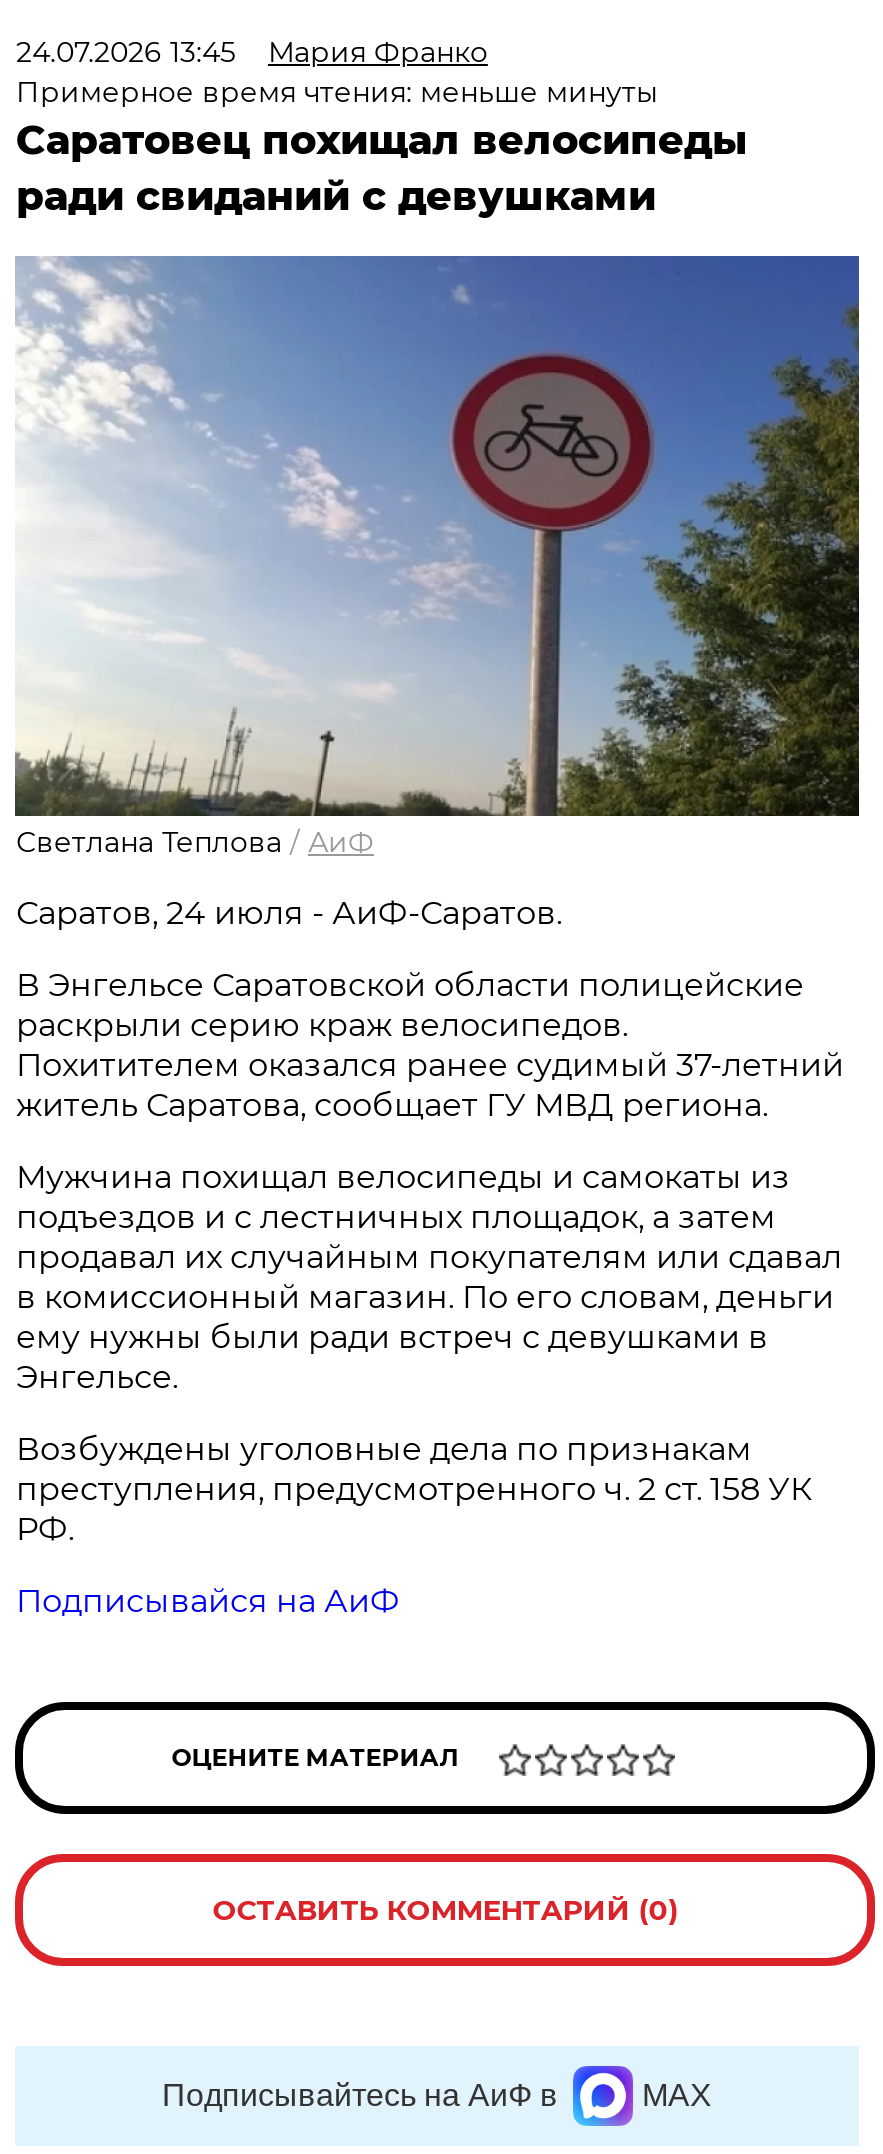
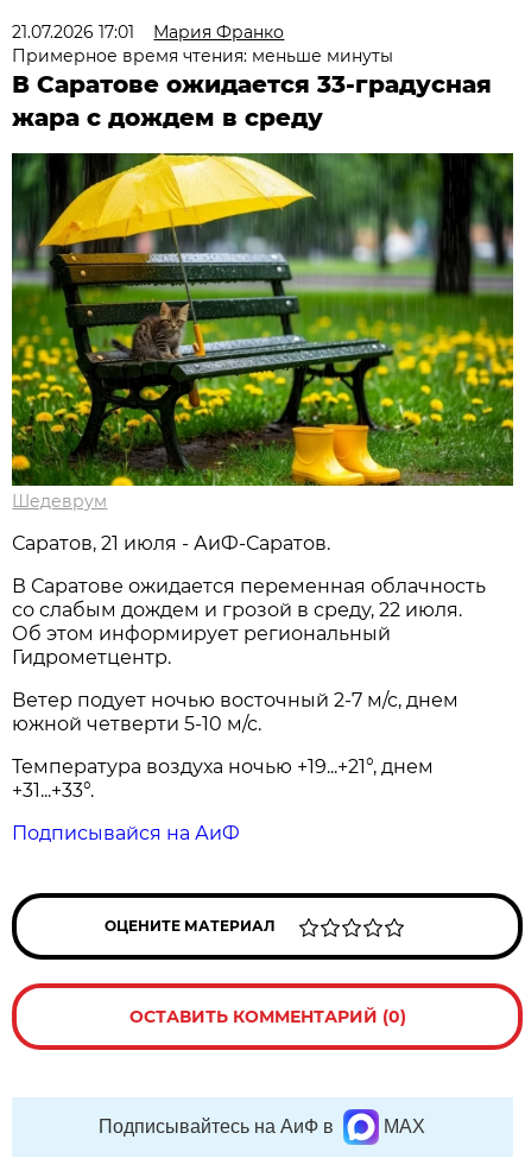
- 24.07.2026 13:45 Мария Франко
+ 21.07.2026 17:01 Мария Франко

- Саратовец похищал велосипеды
- ради свиданий с девушками
+ В Саратове ожидается 33-градусная
+ жара с дождем в среду

- [image]
- Светлана Теплова / АиФ
+ [image]
+ Шедеврум

- Саратов, 24 июля - АиФ-Саратов.
+ Саратов, 21 июля - АиФ-Саратов.

- В Энгельсе Саратовской области полицейские
- раскрыли серию краж велосипедов.
- Похитителем оказался ранее судимый 37-летний
- житель Саратова, сообщает ГУ МВД региона.
+ В Саратове ожидается переменная облачность
+ со слабым дождем и грозой в среду, 22 июля.
+ Об этом информирует региональный
+ Гидрометцентр.

- Мужчина похищал велосипеды и самокаты из
- подъездов и с лестничных площадок, а затем
- продавал их случайным покупателям или сдавал
- в комиссионный магазин. По его словам, деньги
- ему нужны были ради встреч с девушками в
- Энгельсе.
+ Ветер подует ночью восточный 2-7 м/с, днем
+ южной четверти 5-10 м/с.

- Возбуждены уголовные дела по признакам
- преступления, предусмотренного ч. 2 ст. 158 УК
- РФ.
+ Температура воздуха ночью +19...+21°, днем
+ +31...+33°.
